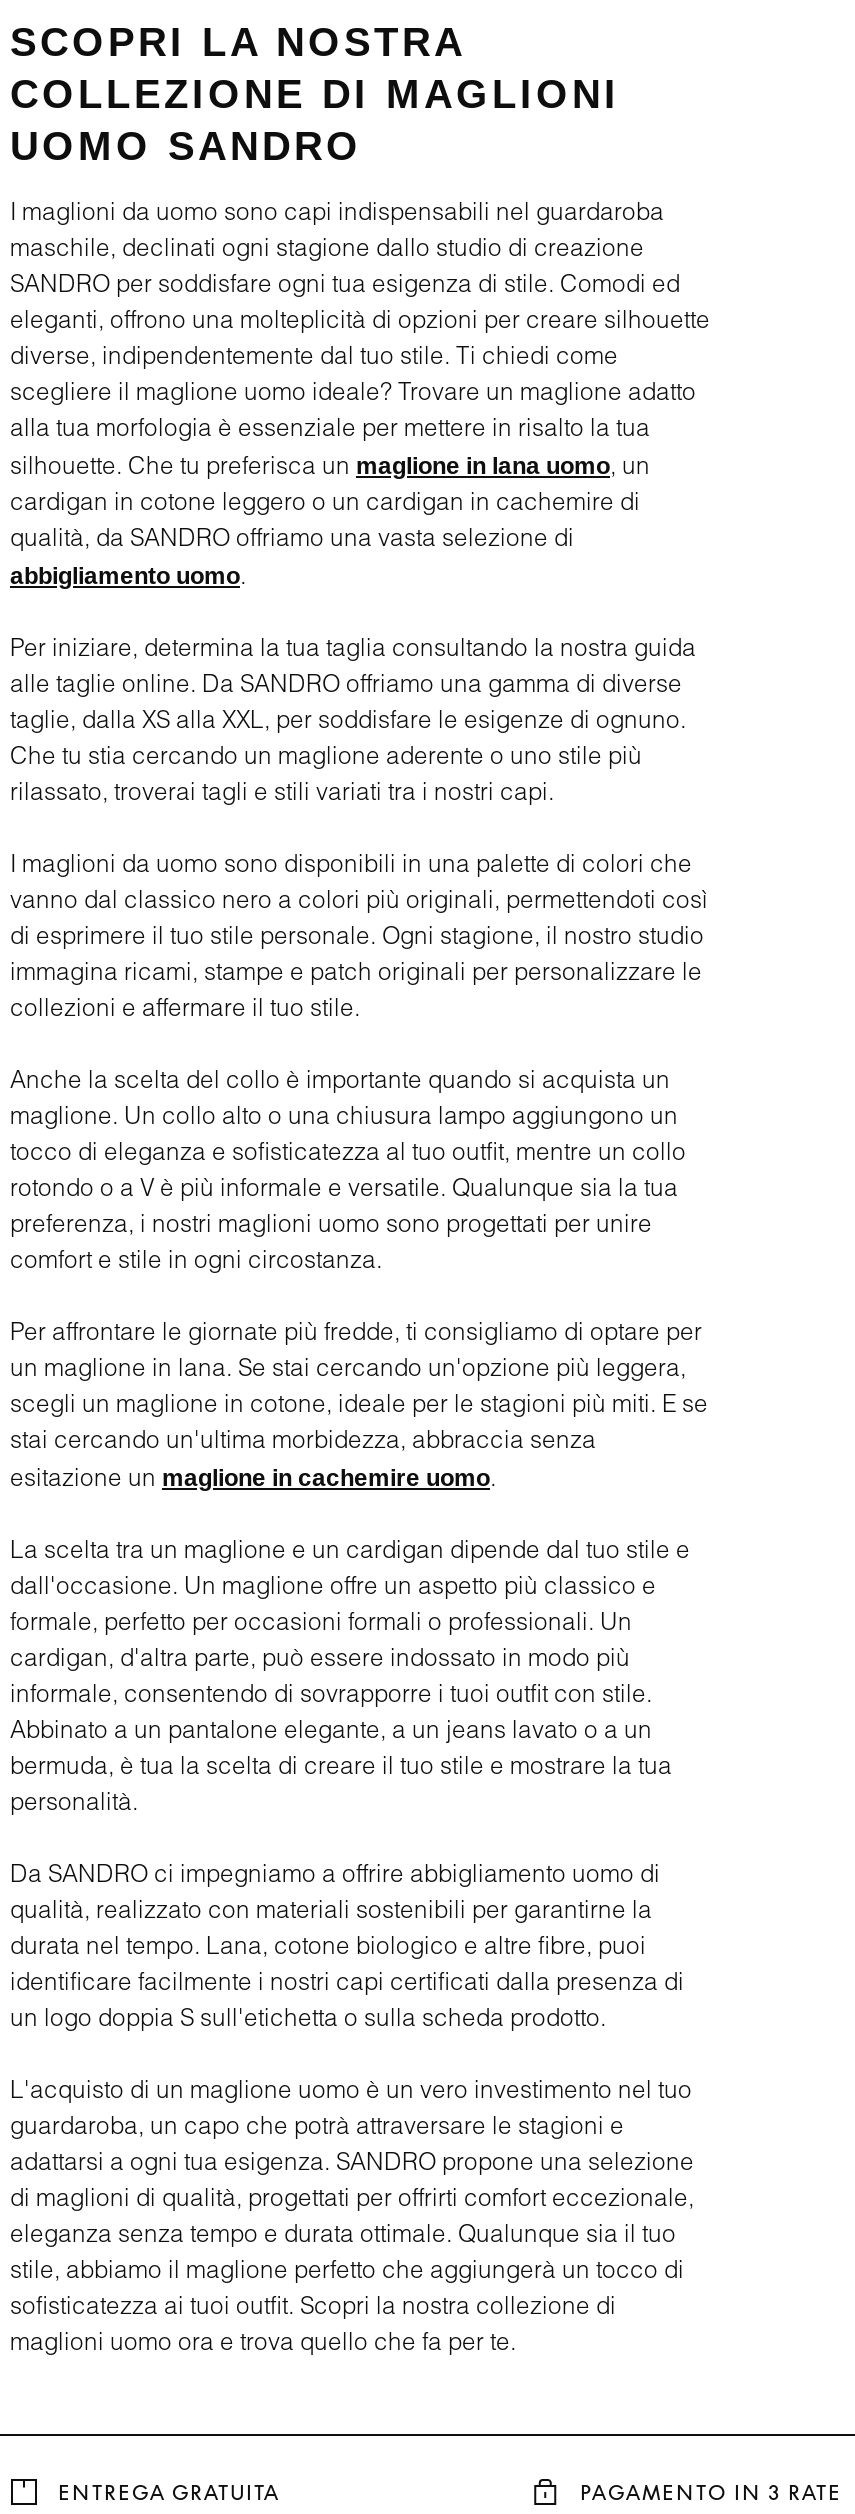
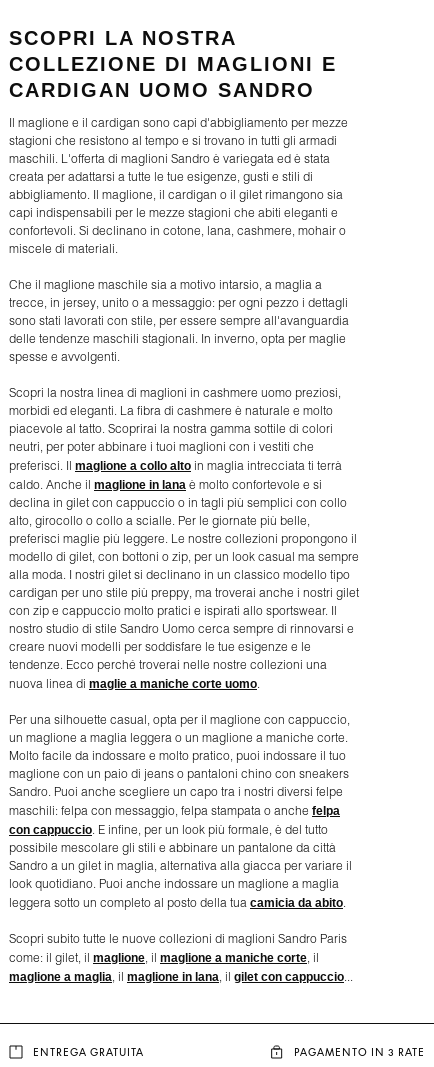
- COLLEZIONE DI MAGLIONI
- UOMO SANDRO
- I maglioni da uomo sono capi indispensabili nel guardaroba
- maschile, declinati ogni stagione dallo studio di creazione
- SANDRO per soddisfare ogni tua esigenza di stile. Comodi ed
- eleganti, offrono una molteplicità di opzioni per creare silhouette
- diverse, indipendentemente dal tuo stile. Ti chiedi come
- scegliere il maglione uomo ideale? Trovare un maglione adatto
- alla tua morfologia è essenziale per mettere in risalto la tua
- silhouette. Che tu preferisca un maglione in lana uomo, un
- cardigan in cotone leggero o un cardigan in cachemire di
- qualità, da SANDRO offriamo una vasta selezione di
- abbigliamento uomo.
- Per iniziare, determina la tua taglia consultando la nostra guida
- alle taglie online. Da SANDRO offriamo una gamma di diverse
- taglie, dalla XS alla XXL, per soddisfare le esigenze di ognuno.
- Che tu stia cercando un maglione aderente o uno stile più
- rilassato, troverai tagli e stili variati tra i nostri capi.
- I maglioni da uomo sono disponibili in una palette di colori che
- vanno dal classico nero a colori più originali, permettendoti così
- di esprimere il tuo stile personale. Ogni stagione, il nostro studio
- immagina ricami, stampe e patch originali per personalizzare le
- collezioni e affermare il tuo stile.
- Anche la scelta del collo è importante quando si acquista un
- maglione. Un collo alto o una chiusura lampo aggiungono un
- tocco di eleganza e sofisticatezza al tuo outfit, mentre un collo
- rotondo o a V è più informale e versatile. Qualunque sia la tua
- preferenza, i nostri maglioni uomo sono progettati per unire
- comfort e stile in ogni circostanza.
- Per affrontare le giornate più fredde, ti consigliamo di optare per
- un maglione in lana. Se stai cercando un'opzione più leggera,
- scegli un maglione in cotone, ideale per le stagioni più miti. E se
- stai cercando un'ultima morbidezza, abbraccia senza
- esitazione un maglione in cachemire uomo.
- La scelta tra un maglione e un cardigan dipende dal tuo stile e
- dall'occasione. Un maglione offre un aspetto più classico e
- formale, perfetto per occasioni formali o professionali. Un
- cardigan, d'altra parte, può essere indossato in modo più
- informale, consentendo di sovrapporre i tuoi outfit con stile.
- Abbinato a un pantalone elegante, a un jeans lavato o a un
- bermuda, è tua la scelta di creare il tuo stile e mostrare la tua
- personalità.
- Da SANDRO ci impegniamo a offrire abbigliamento uomo di
- qualità, realizzato con materiali sostenibili per garantirne la
- durata nel tempo. Lana, cotone biologico e altre fibre, puoi
- identificare facilmente i nostri capi certificati dalla presenza di
- un logo doppia S sull'etichetta o sulla scheda prodotto.
- L'acquisto di un maglione uomo è un vero investimento nel tuo
- guardaroba, un capo che potrà attraversare le stagioni e
- adattarsi a ogni tua esigenza. SANDRO propone una selezione
- di maglioni di qualità, progettati per offrirti comfort eccezionale,
- eleganza senza tempo e durata ottimale. Qualunque sia il tuo
- stile, abbiamo il maglione perfetto che aggiungerà un tocco di
- sofisticatezza ai tuoi outfit. Scopri la nostra collezione di
- maglioni uomo ora e trova quello che fa per te.
+ COLLEZIONE DI MAGLIONI E
+ CARDIGAN UOMO SANDRO
+ Il maglione e il cardigan sono capi d'abbigliamento per mezze
+ stagioni che resistono al tempo e si trovano in tutti gli armadi
+ maschili. L'offerta di maglioni Sandro è variegata ed è stata
+ creata per adattarsi a tutte le tue esigenze, gusti e stili di
+ abbigliamento. Il maglione, il cardigan o il gilet rimangono sia
+ capi indispensabili per le mezze stagioni che abiti eleganti e
+ confortevoli. Si declinano in cotone, lana, cashmere, mohair o
+ miscele di materiali.
+ Che il maglione maschile sia a motivo intarsio, a maglia a
+ trecce, in jersey, unito o a messaggio: per ogni pezzo i dettagli
+ sono stati lavorati con stile, per essere sempre all'avanguardia
+ delle tendenze maschili stagionali. In inverno, opta per maglie
+ spesse e avvolgenti.
+ Scopri la nostra linea di maglioni in cashmere uomo preziosi,
+ morbidi ed eleganti. La fibra di cashmere è naturale e molto
+ piacevole al tatto. Scoprirai la nostra gamma sottile di colori
+ neutri, per poter abbinare i tuoi maglioni con i vestiti che
+ preferisci. Il maglione a collo alto in maglia intrecciata ti terrà
+ caldo. Anche il maglione in lana è molto confortevole e si
+ declina in gilet con cappuccio o in tagli più semplici con collo
+ alto, girocollo o collo a scialle. Per le giornate più belle,
+ preferisci maglie più leggere. Le nostre collezioni propongono il
+ modello di gilet, con bottoni o zip, per un look casual ma sempre
+ alla moda. I nostri gilet si declinano in un classico modello tipo
+ cardigan per uno stile più preppy, ma troverai anche i nostri gilet
+ con zip e cappuccio molto pratici e ispirati allo sportswear. Il
+ nostro studio di stile Sandro Uomo cerca sempre di rinnovarsi e
+ creare nuovi modelli per soddisfare le tue esigenze e le
+ tendenze. Ecco perché troverai nelle nostre collezioni una
+ nuova linea di maglie a maniche corte uomo.
+ Per una silhouette casual, opta per il maglione con cappuccio,
+ un maglione a maglia leggera o un maglione a maniche corte.
+ Molto facile da indossare e molto pratico, puoi indossare il tuo
+ maglione con un paio di jeans o pantaloni chino con sneakers
+ Sandro. Puoi anche scegliere un capo tra i nostri diversi felpe
+ maschili: felpa con messaggio, felpa stampata o anche felpa
+ con cappuccio. E infine, per un look più formale, è del tutto
+ possibile mescolare gli stili e abbinare un pantalone da città
+ Sandro a un gilet in maglia, alternativa alla giacca per variare il
+ look quotidiano. Puoi anche indossare un maglione a maglia
+ leggera sotto un completo al posto della tua camicia da abito.
+ Scopri subito tutte le nuove collezioni di maglioni Sandro Paris
+ come: il gilet, il maglione, il maglione a maniche corte, il
+ maglione a maglia, il maglione in lana, il gilet con cappuccio...
